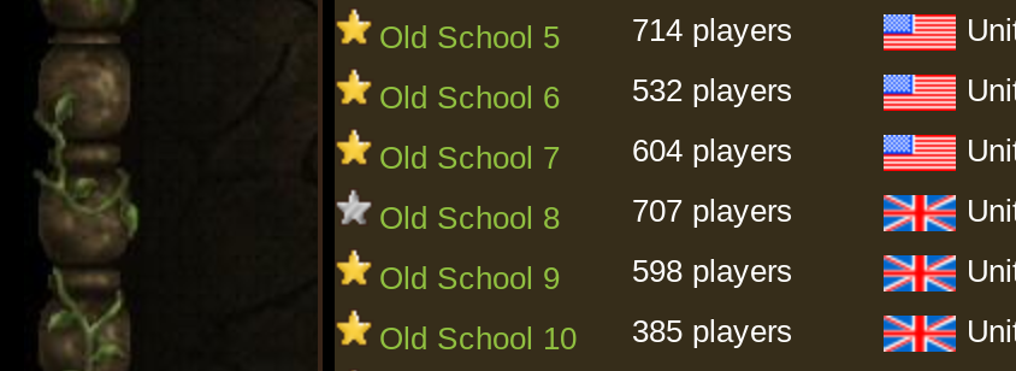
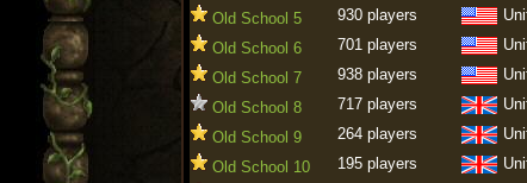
- Old School 5 714 players
+ Old School 5 930 players

- Old School 6 532 players
+ Old School 6 701 players

- Old School 7 604 players
+ Old School 7 938 players

- Old School 8 707 players
+ Old School 8 717 players

- Old School 9 598 players
+ Old School 9 264 players

- Old School 10 385 players
+ Old School 10 195 players
